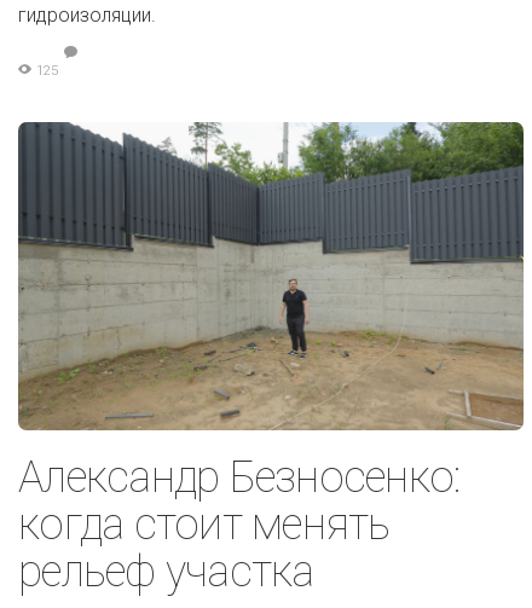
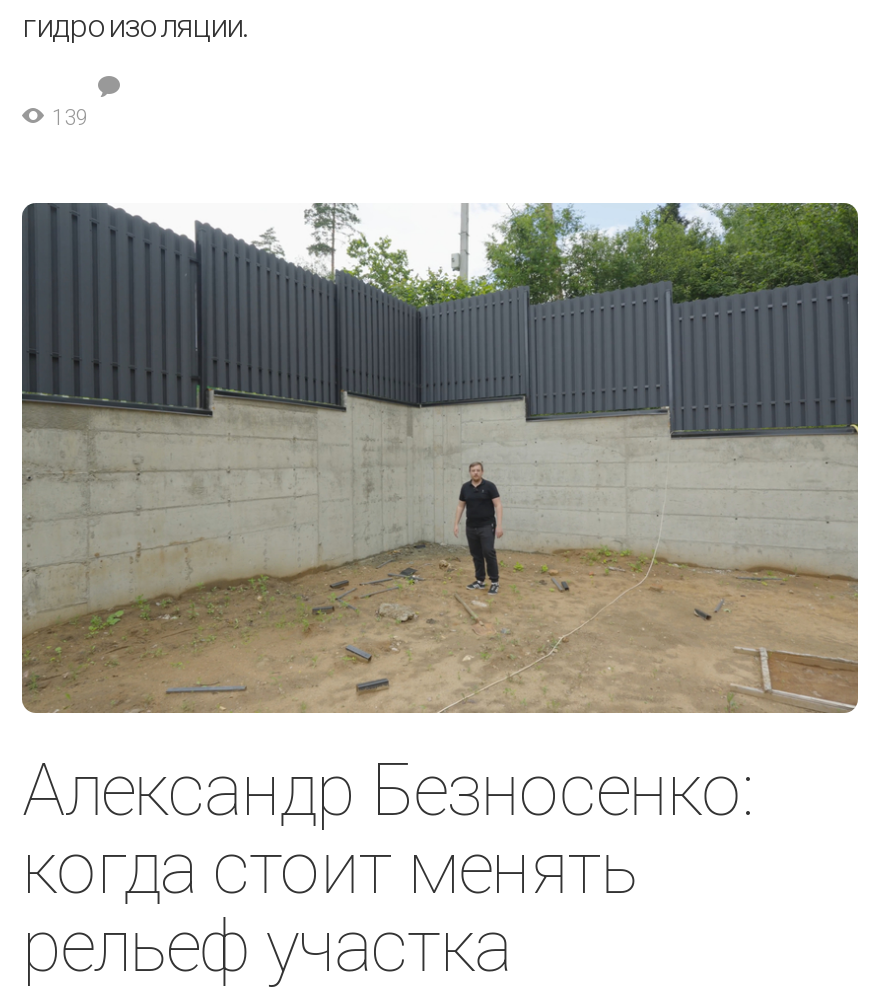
- 125
+ 139
